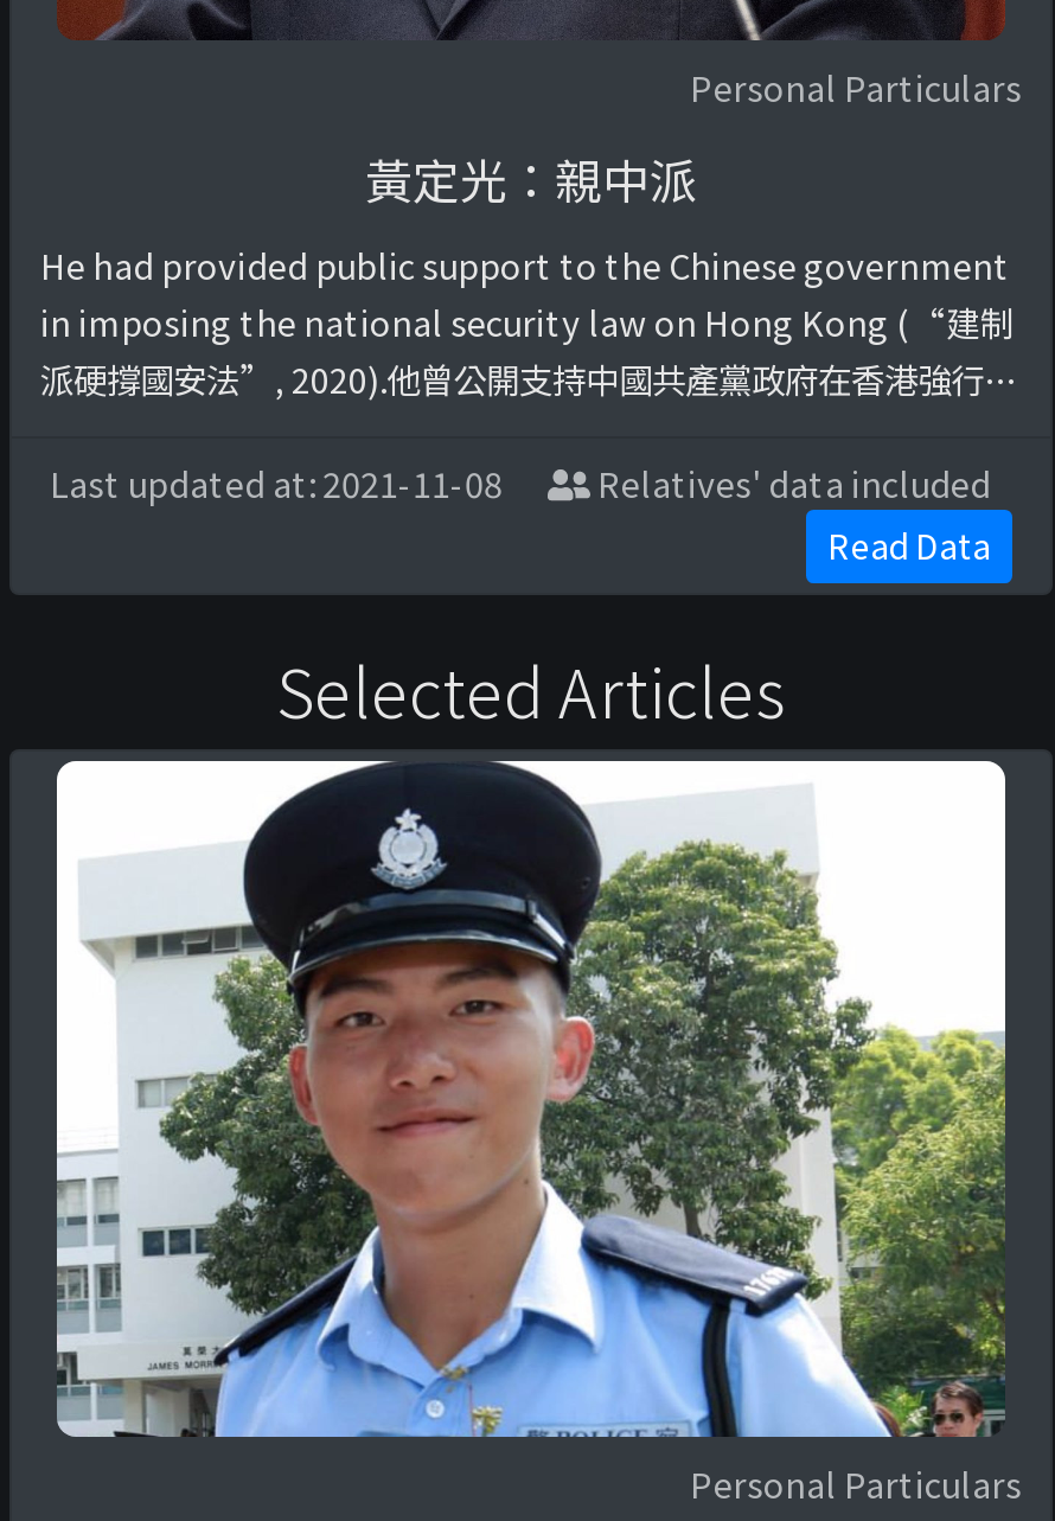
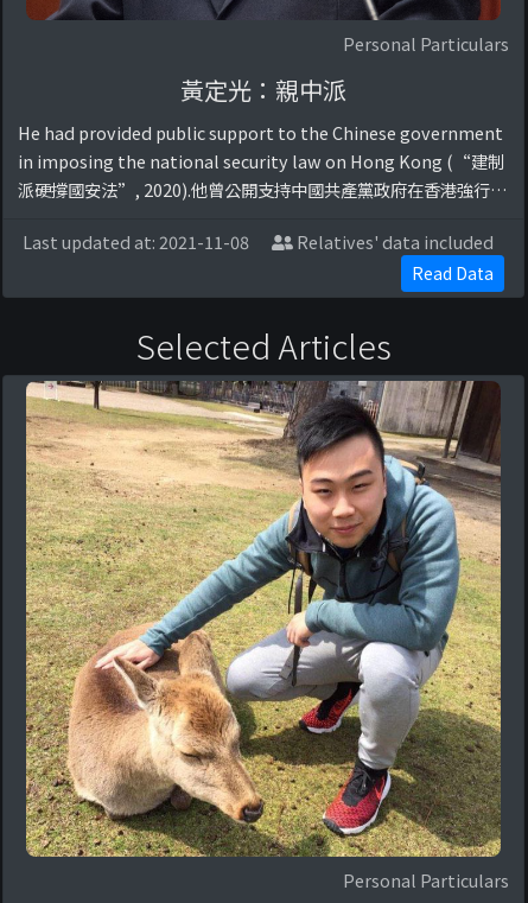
- [image]
+ [image]
